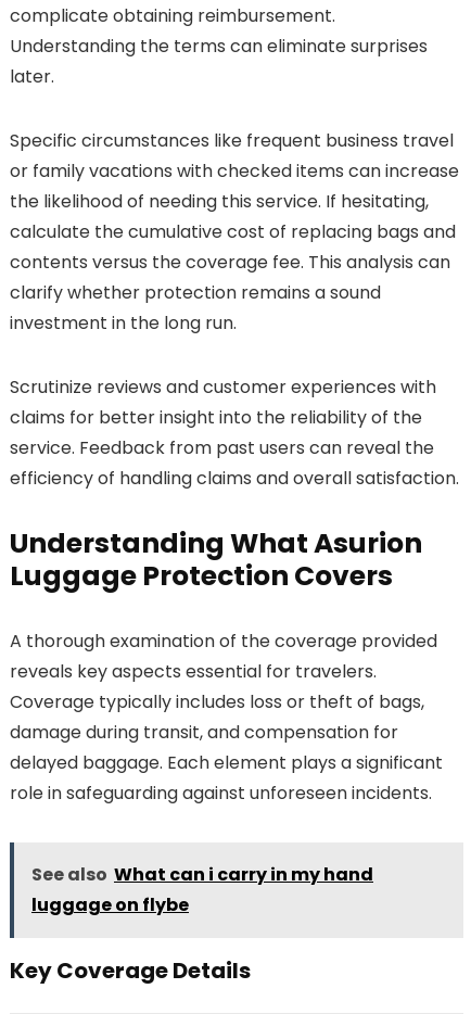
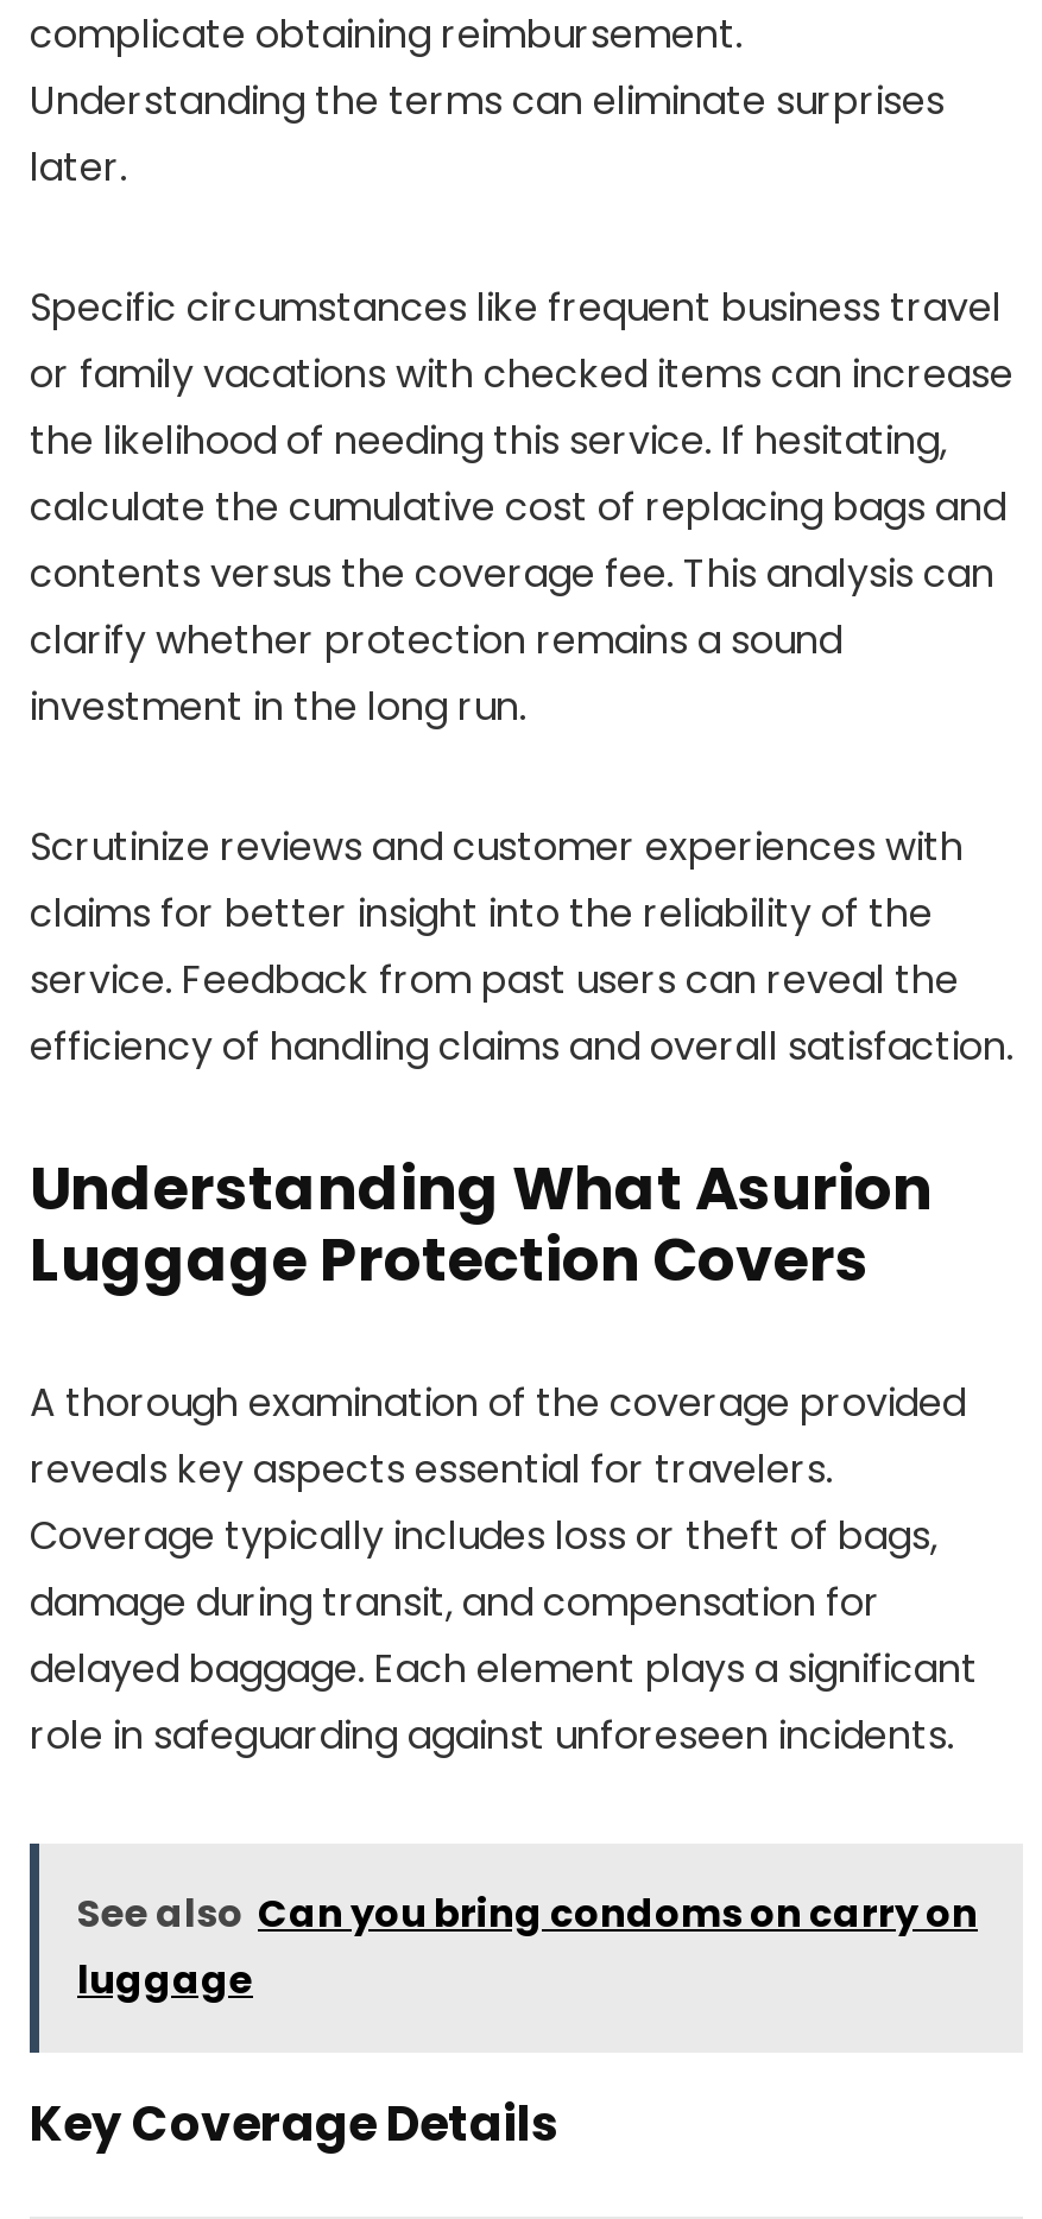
- See also What can i carry in my hand
- luggage on flybe
+ See also Can you bring condoms on carry on
+ luggage
